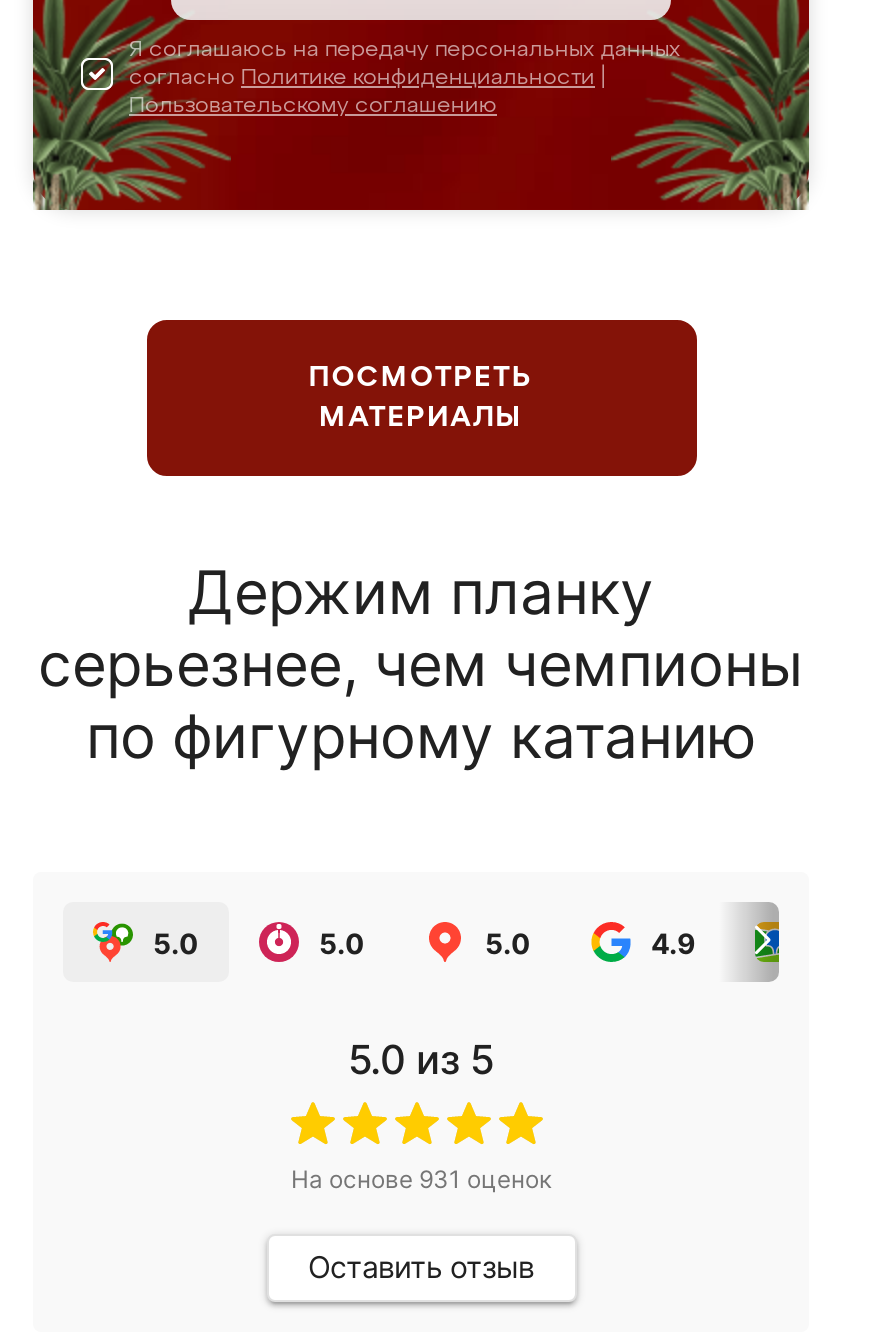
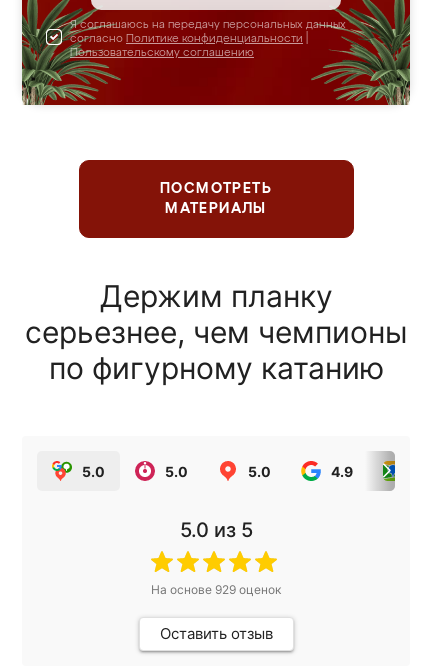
- На основе 931 оценок
+ На основе 929 оценок
